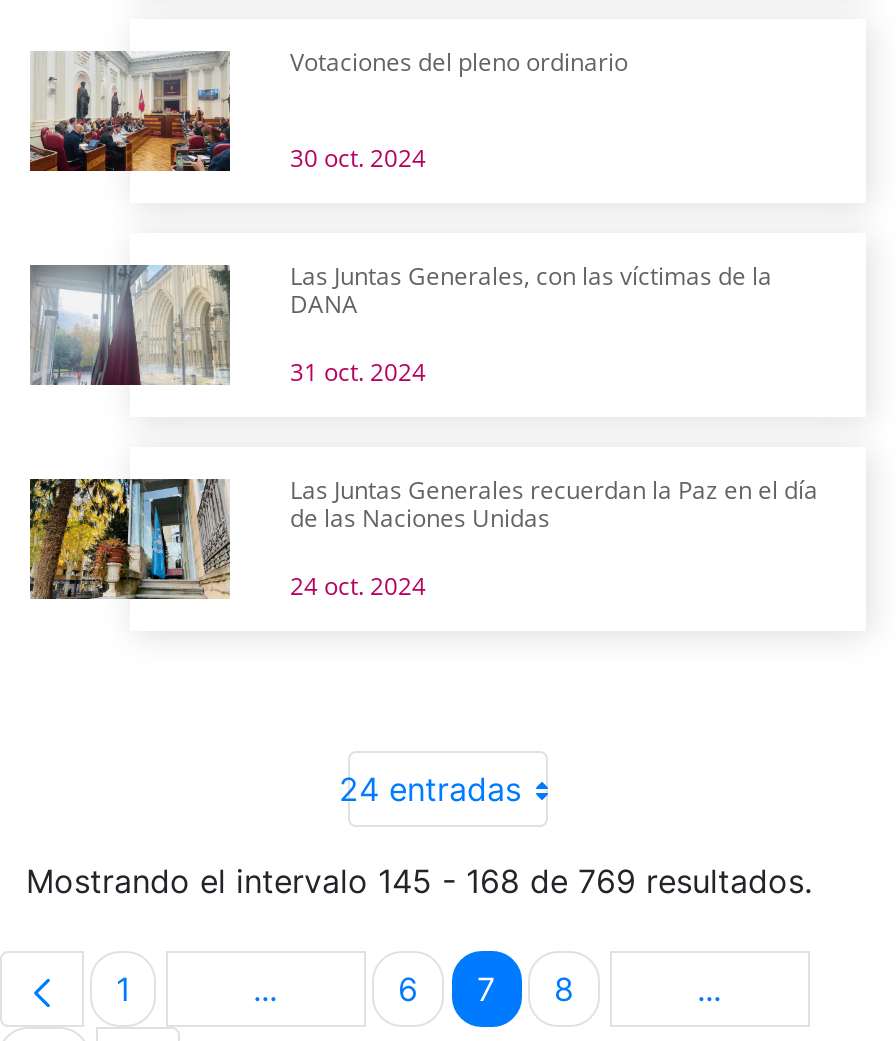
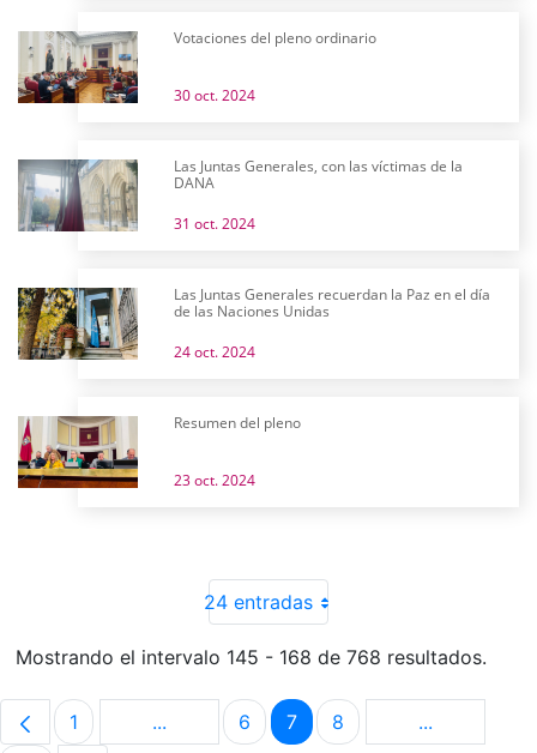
+ [image]
+ Resumen del pleno
+ 23 oct. 2024

- Mostrando el intervalo 145 - 168 de 769 resultados.
+ Mostrando el intervalo 145 - 168 de 768 resultados.
